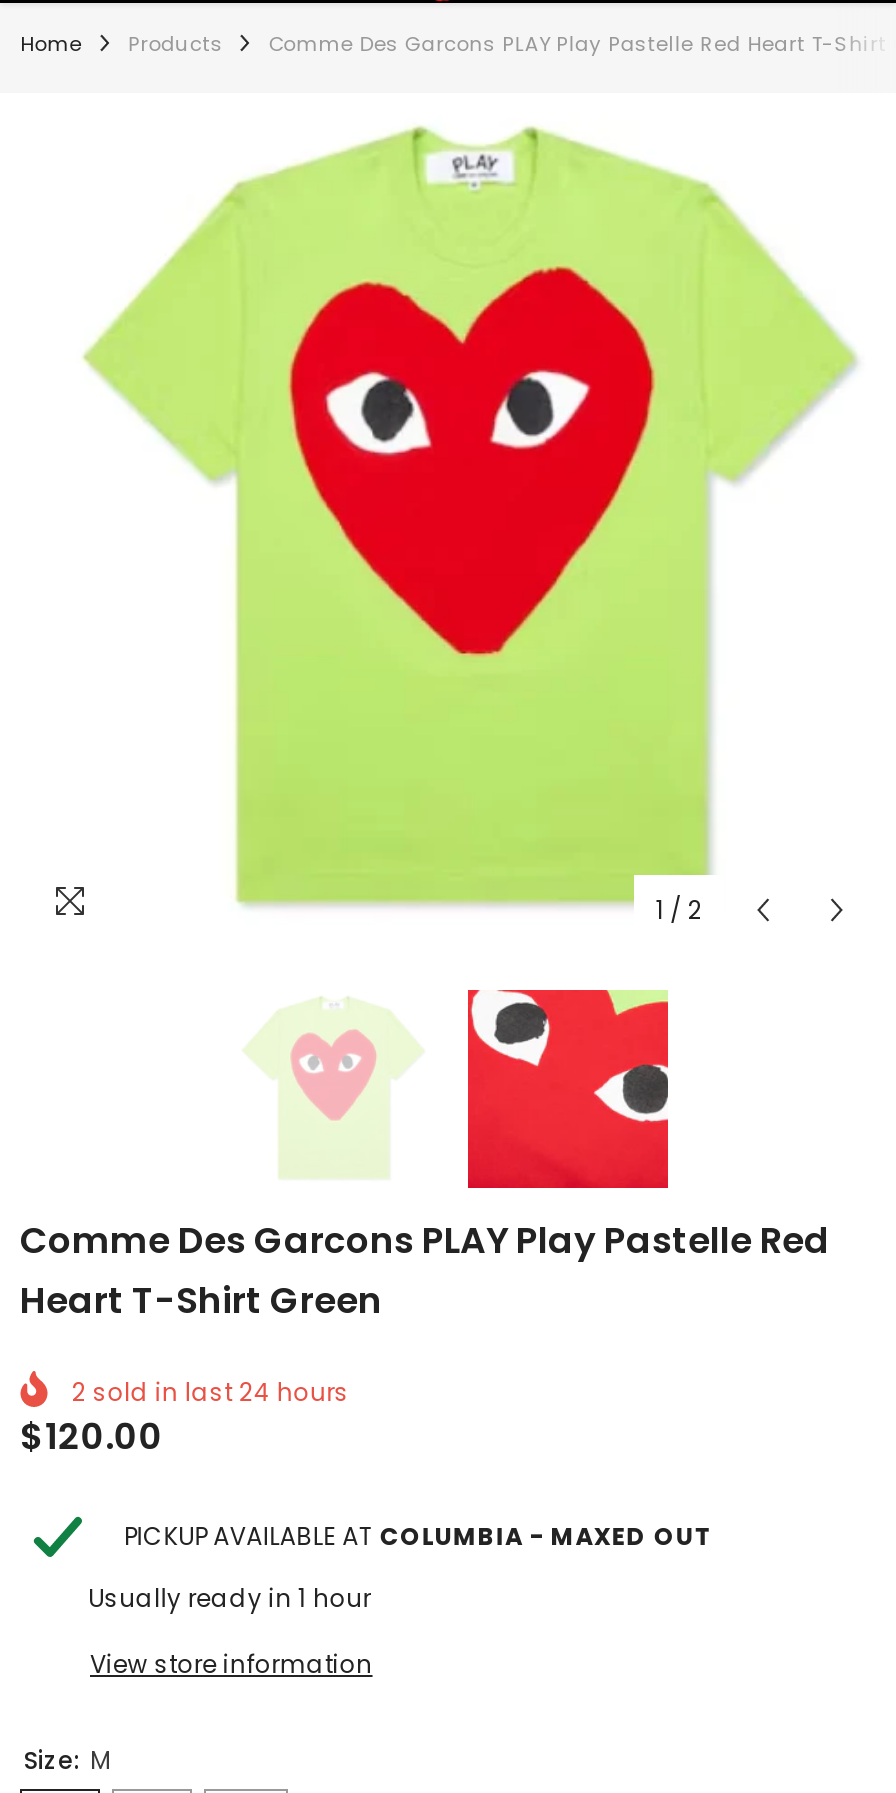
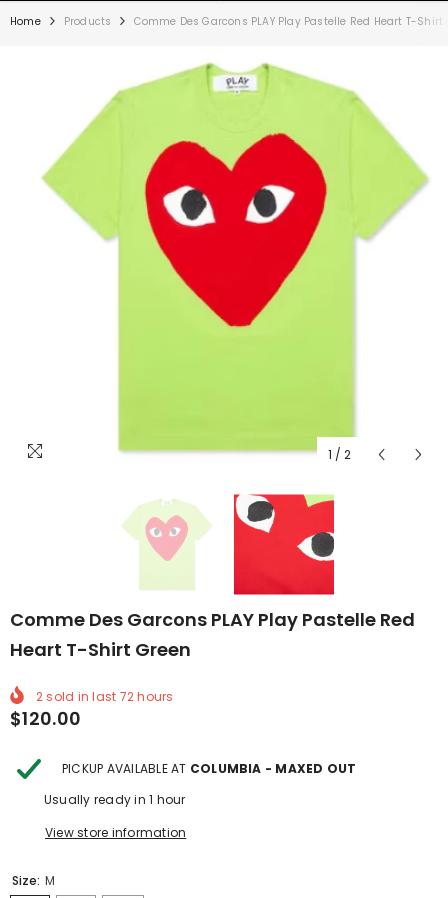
- 2 sold in last 24 hours
+ 2 sold in last 72 hours
